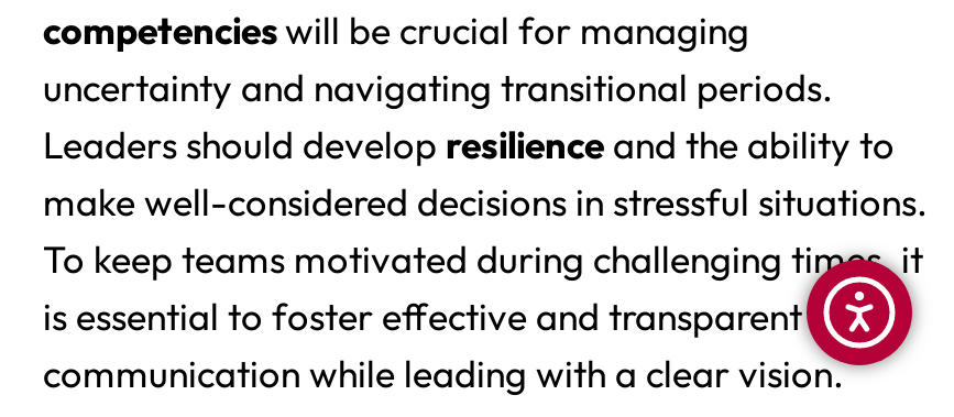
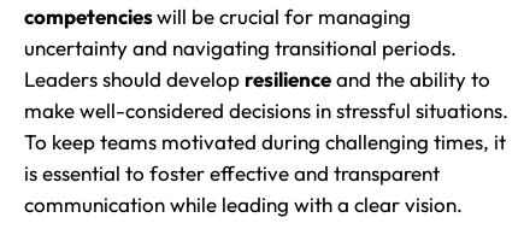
- [image]
